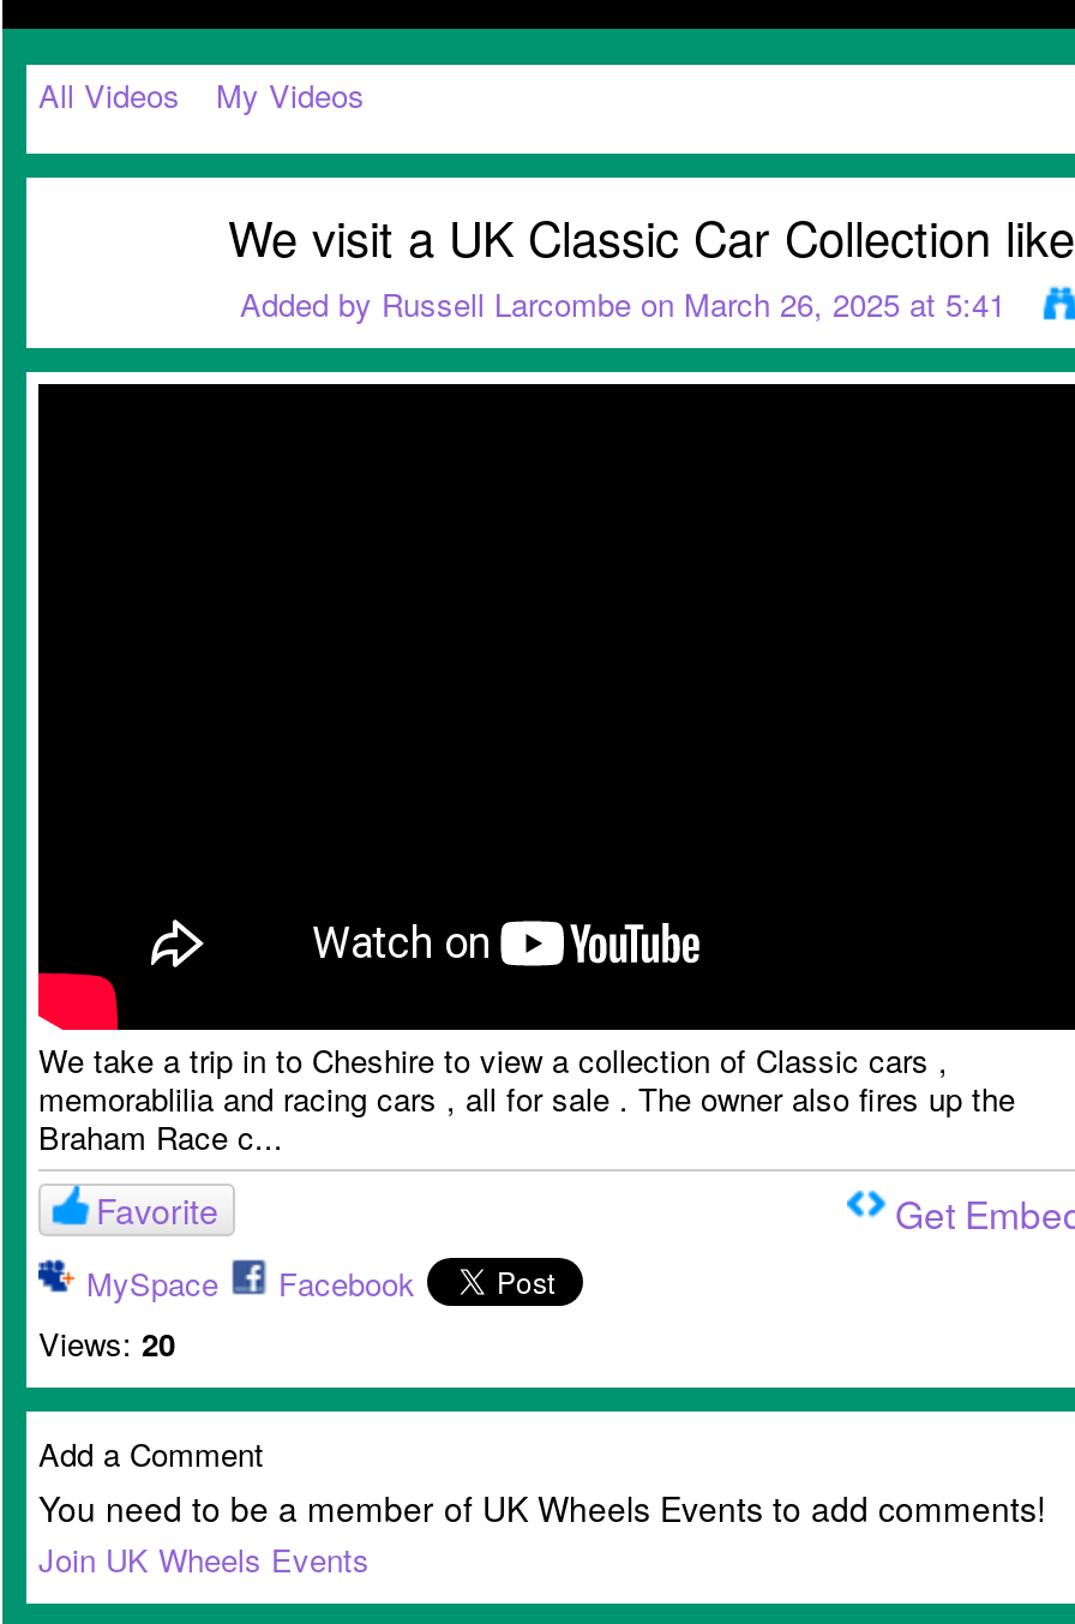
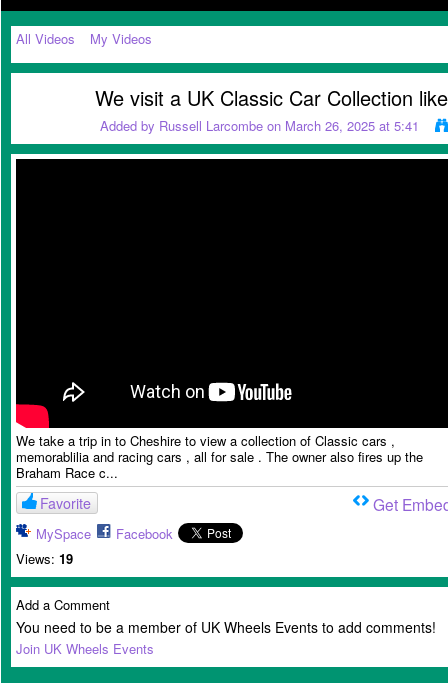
- Views: 20
+ Views: 19
